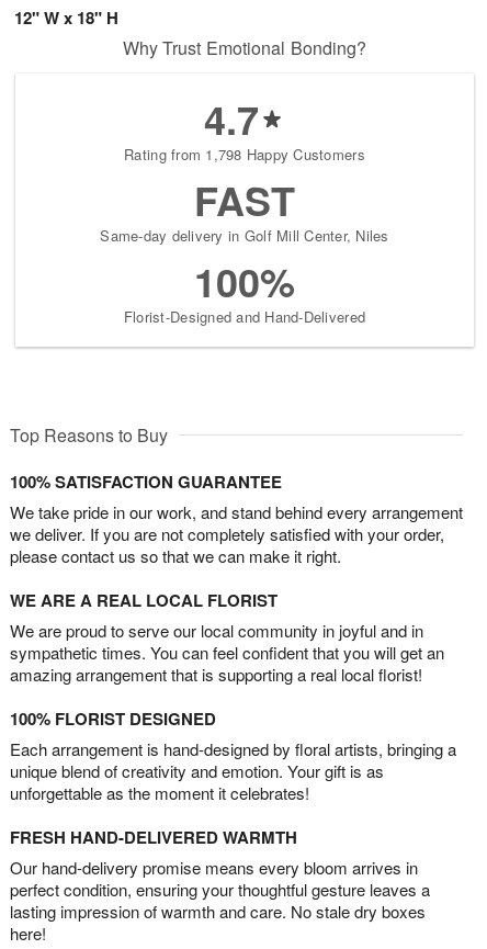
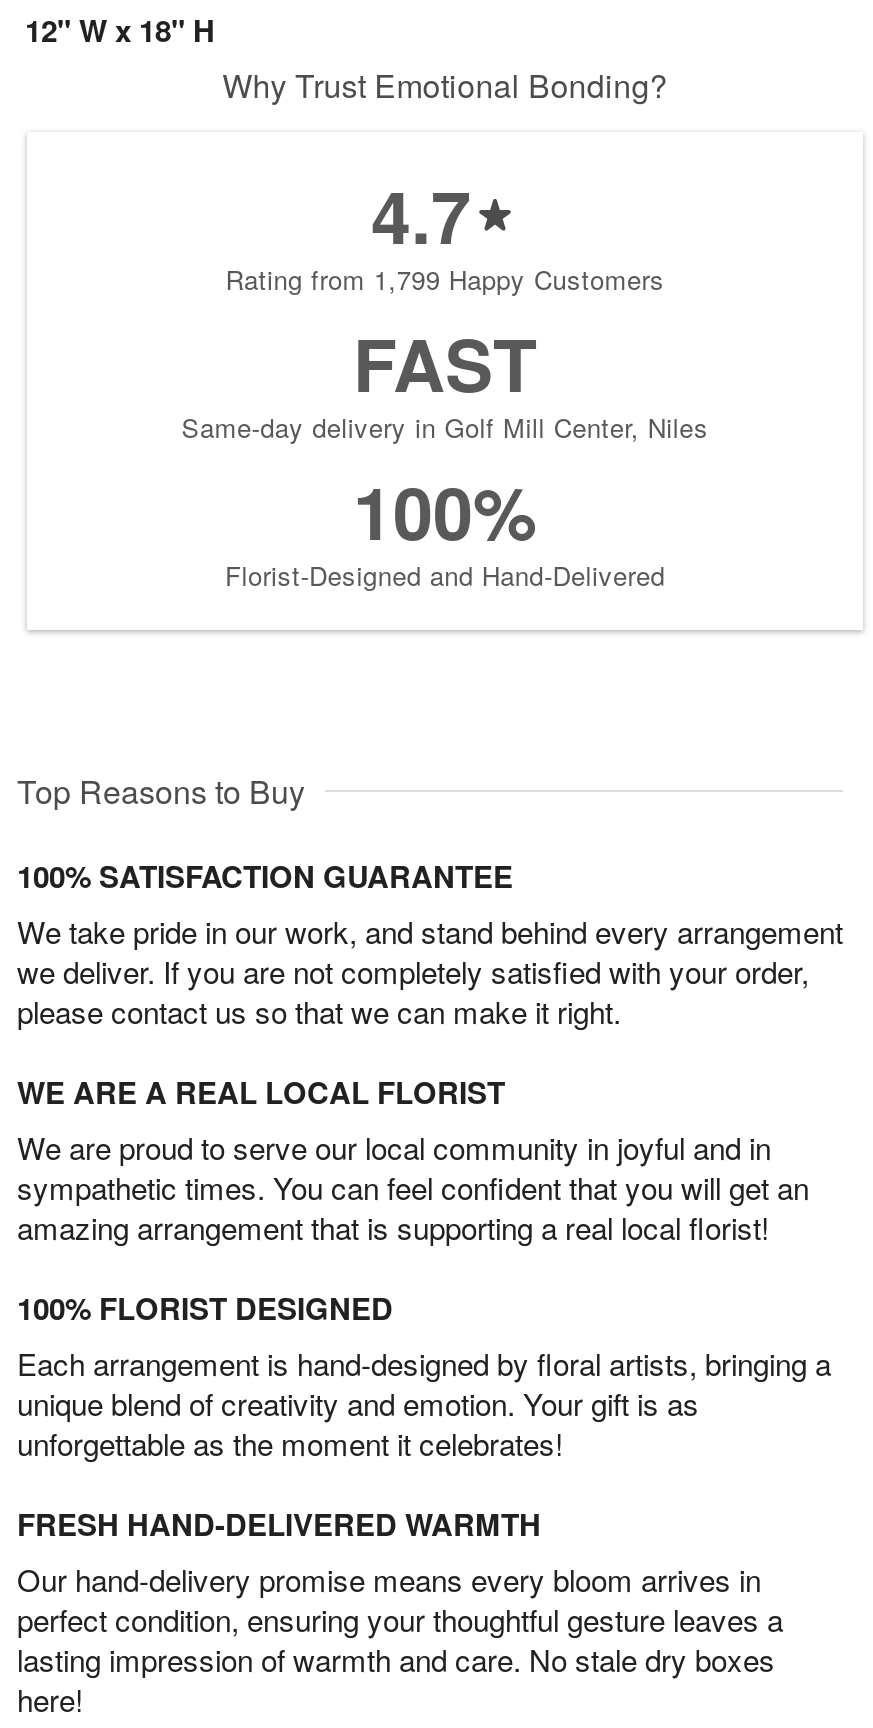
- Rating from 1,798 Happy Customers
+ Rating from 1,799 Happy Customers
